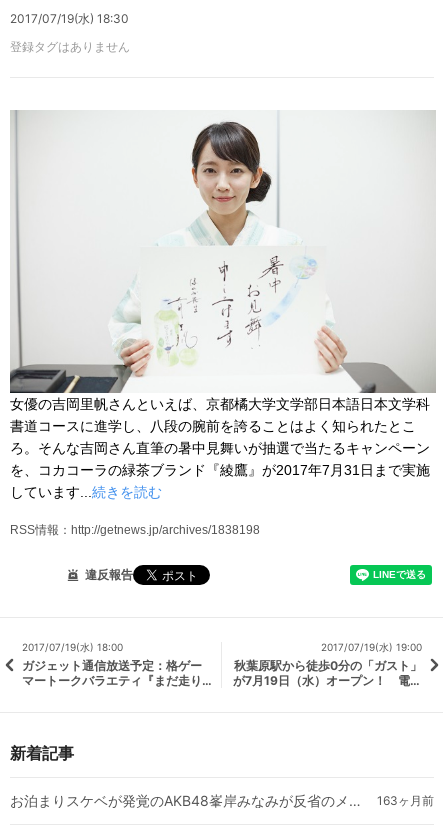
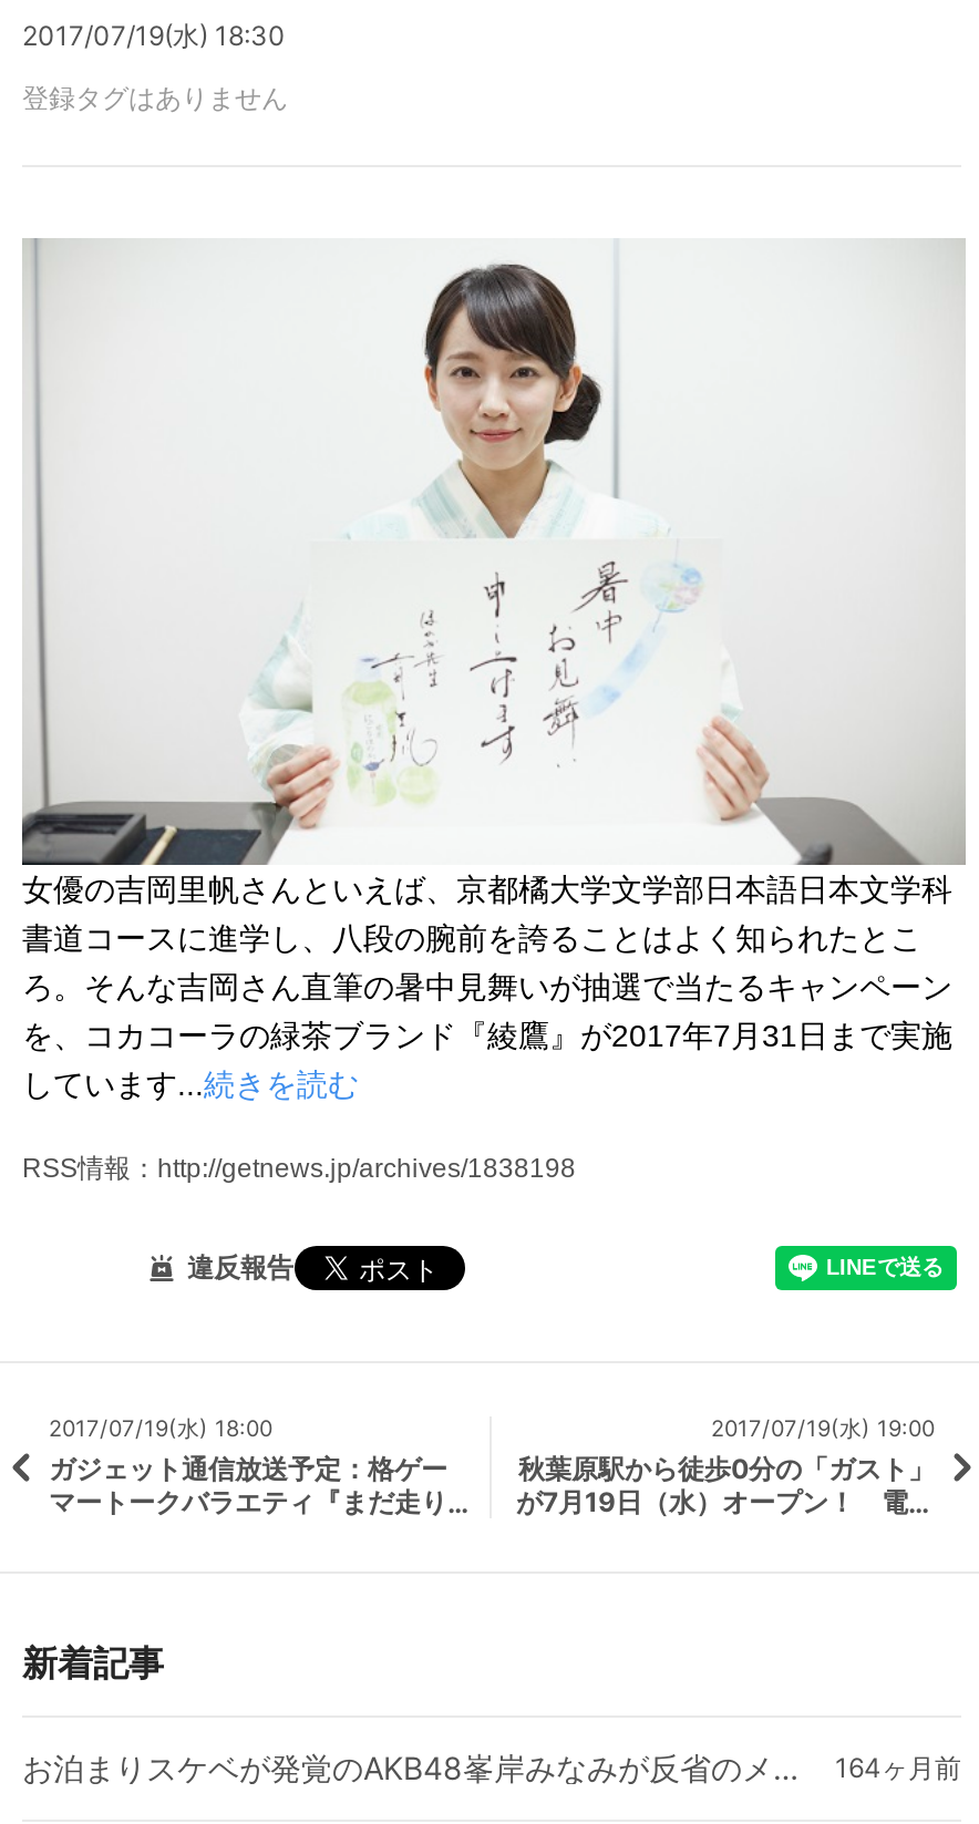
- 163ヶ月前
+ 164ヶ月前
